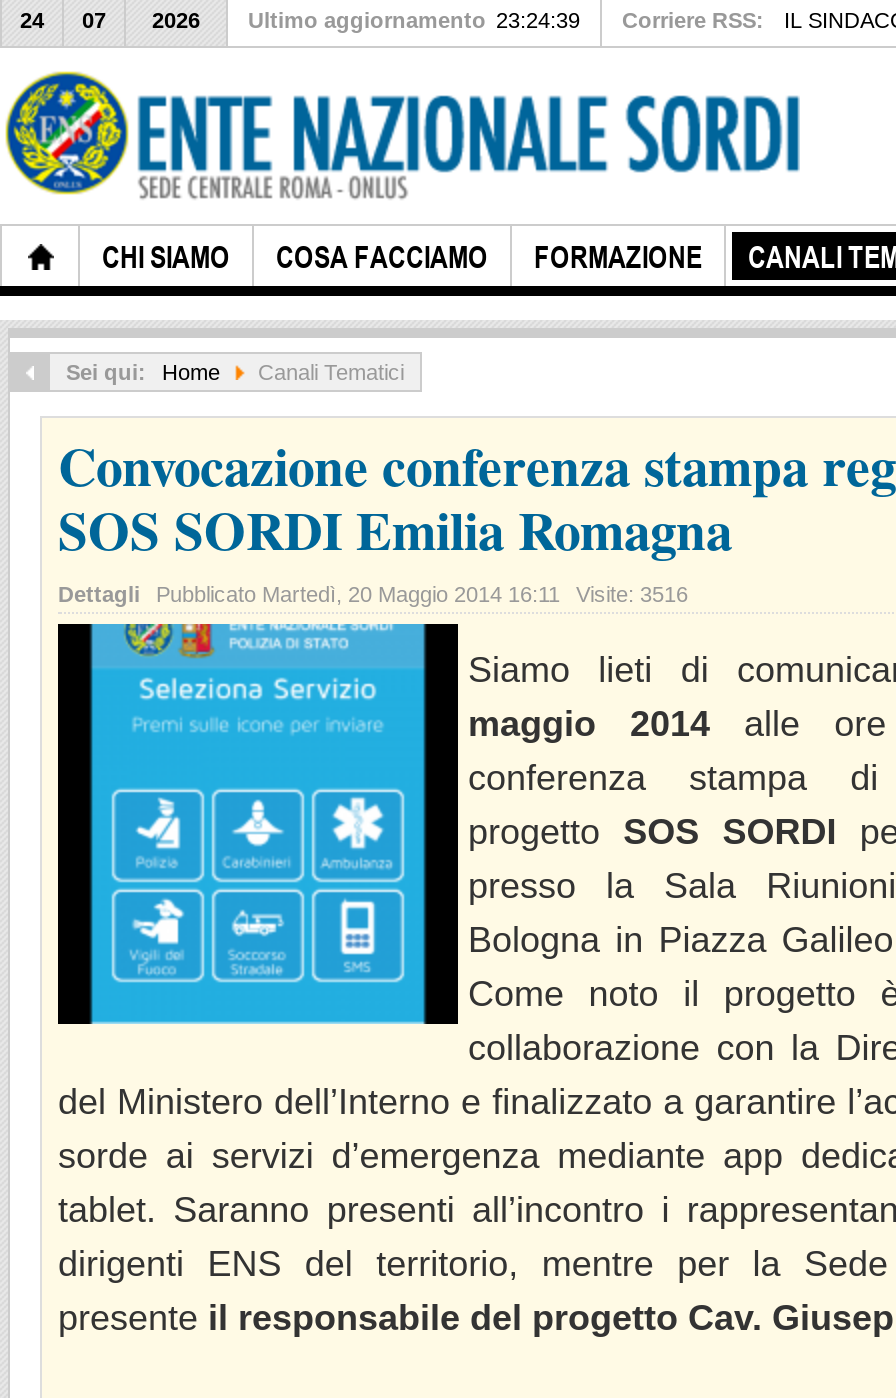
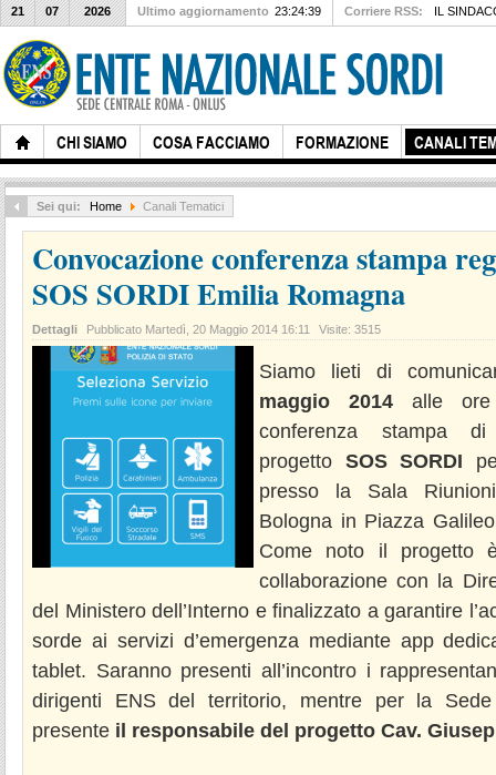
- 24
+ 21

- Pubblicato Martedì, 20 Maggio 2014 16:11 Visite: 3516
+ Pubblicato Martedì, 20 Maggio 2014 16:11 Visite: 3515
